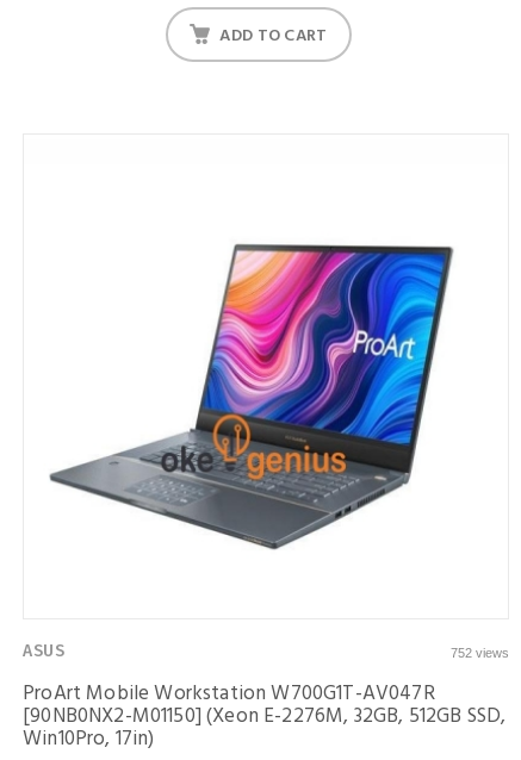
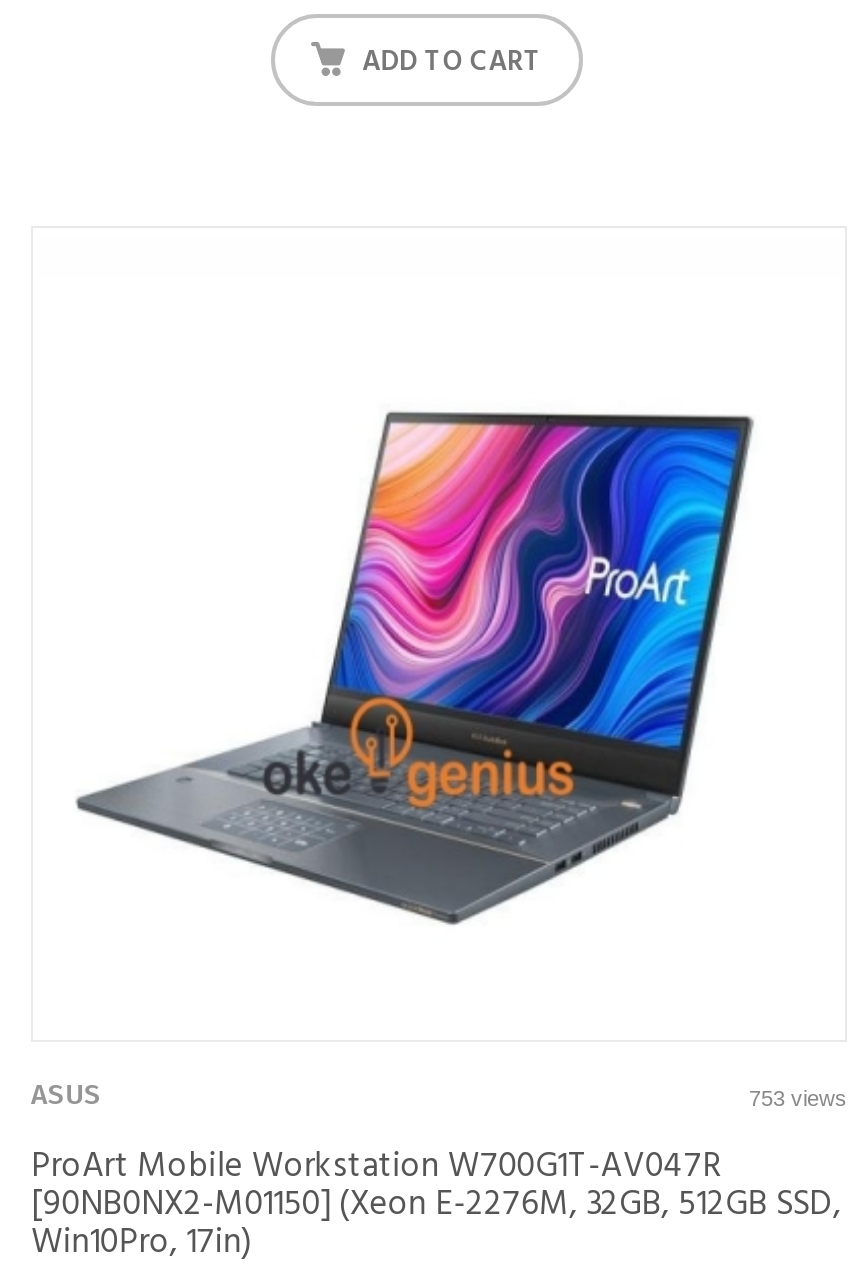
- 752 views
+ 753 views
